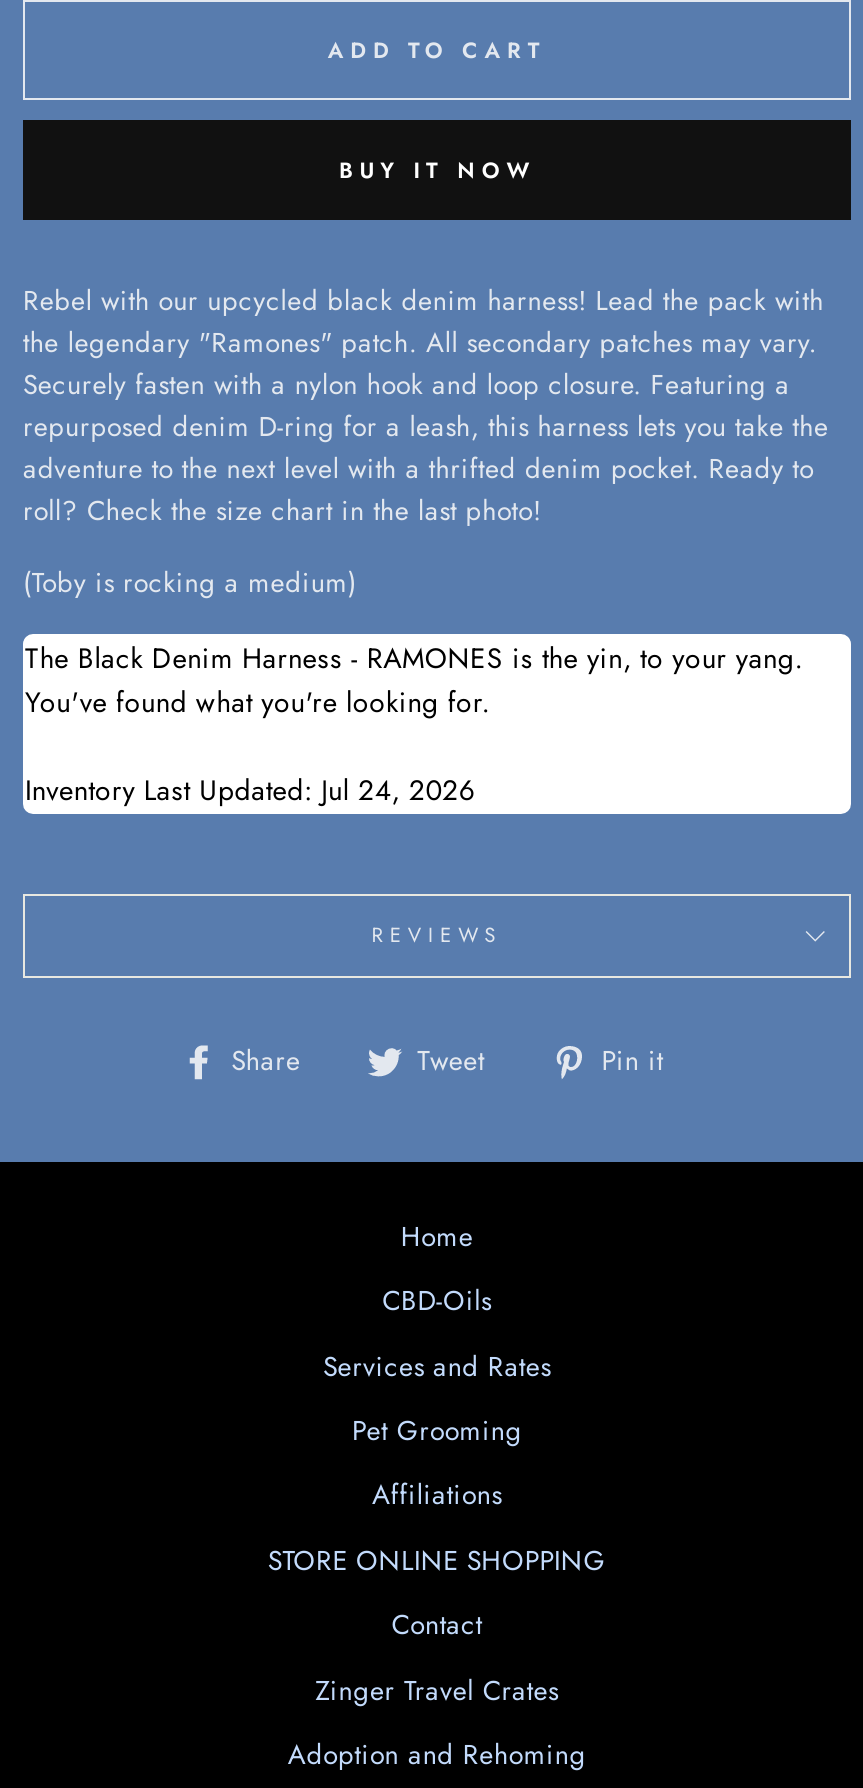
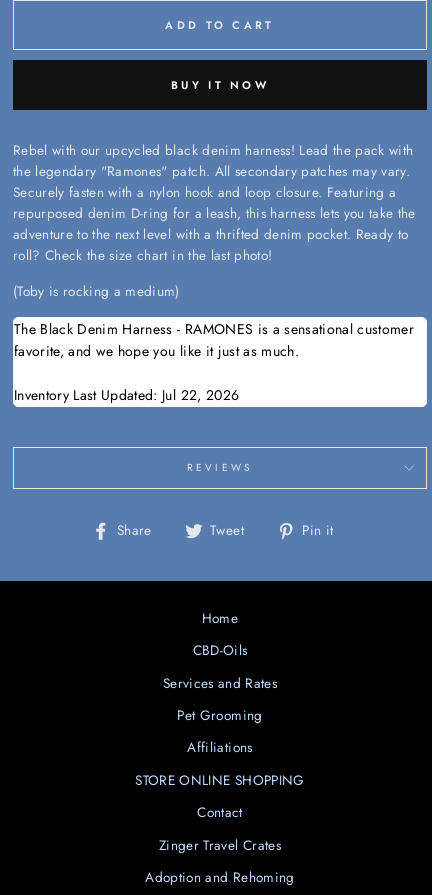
- The Black Denim Harness - RAMONES is the yin, to your yang.
- You've found what you're looking for.
+ The Black Denim Harness - RAMONES is a sensational customer
+ favorite, and we hope you like it just as much.

- Inventory Last Updated: Jul 24, 2026
+ Inventory Last Updated: Jul 22, 2026
